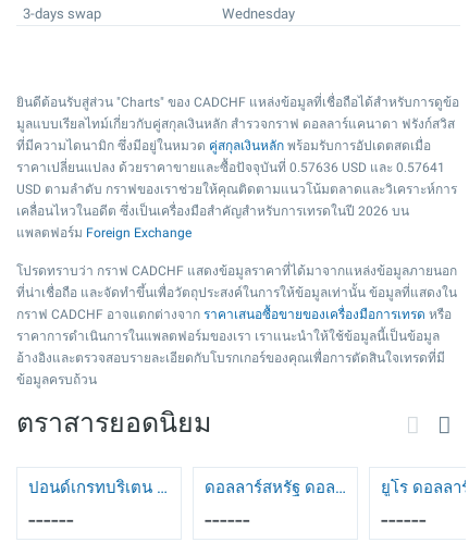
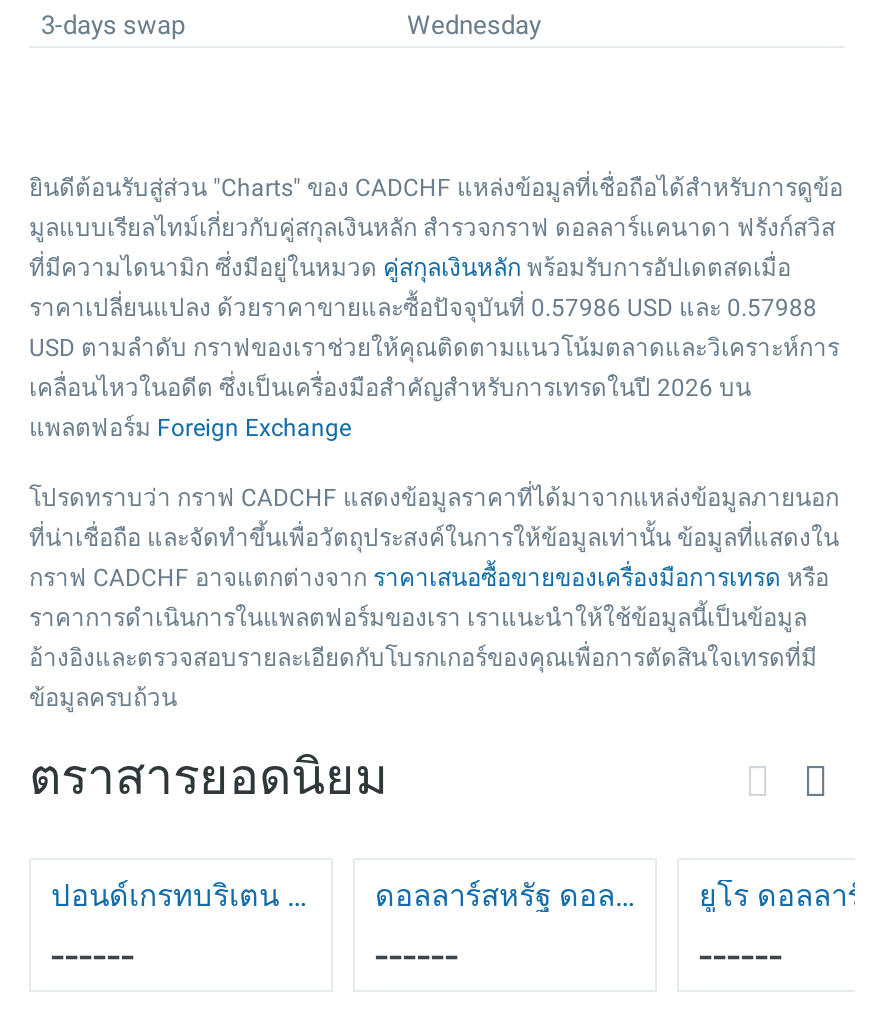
- ราคาเปลี่ยนแปลง ด้วยราคาขายและซื้อปัจจุบันที่0.57636 USD และ0.57641
+ ราคาเปลี่ยนแปลง ด้วยราคาขายและซื้อปัจจุบันที่0.57986 USD และ0.57988
